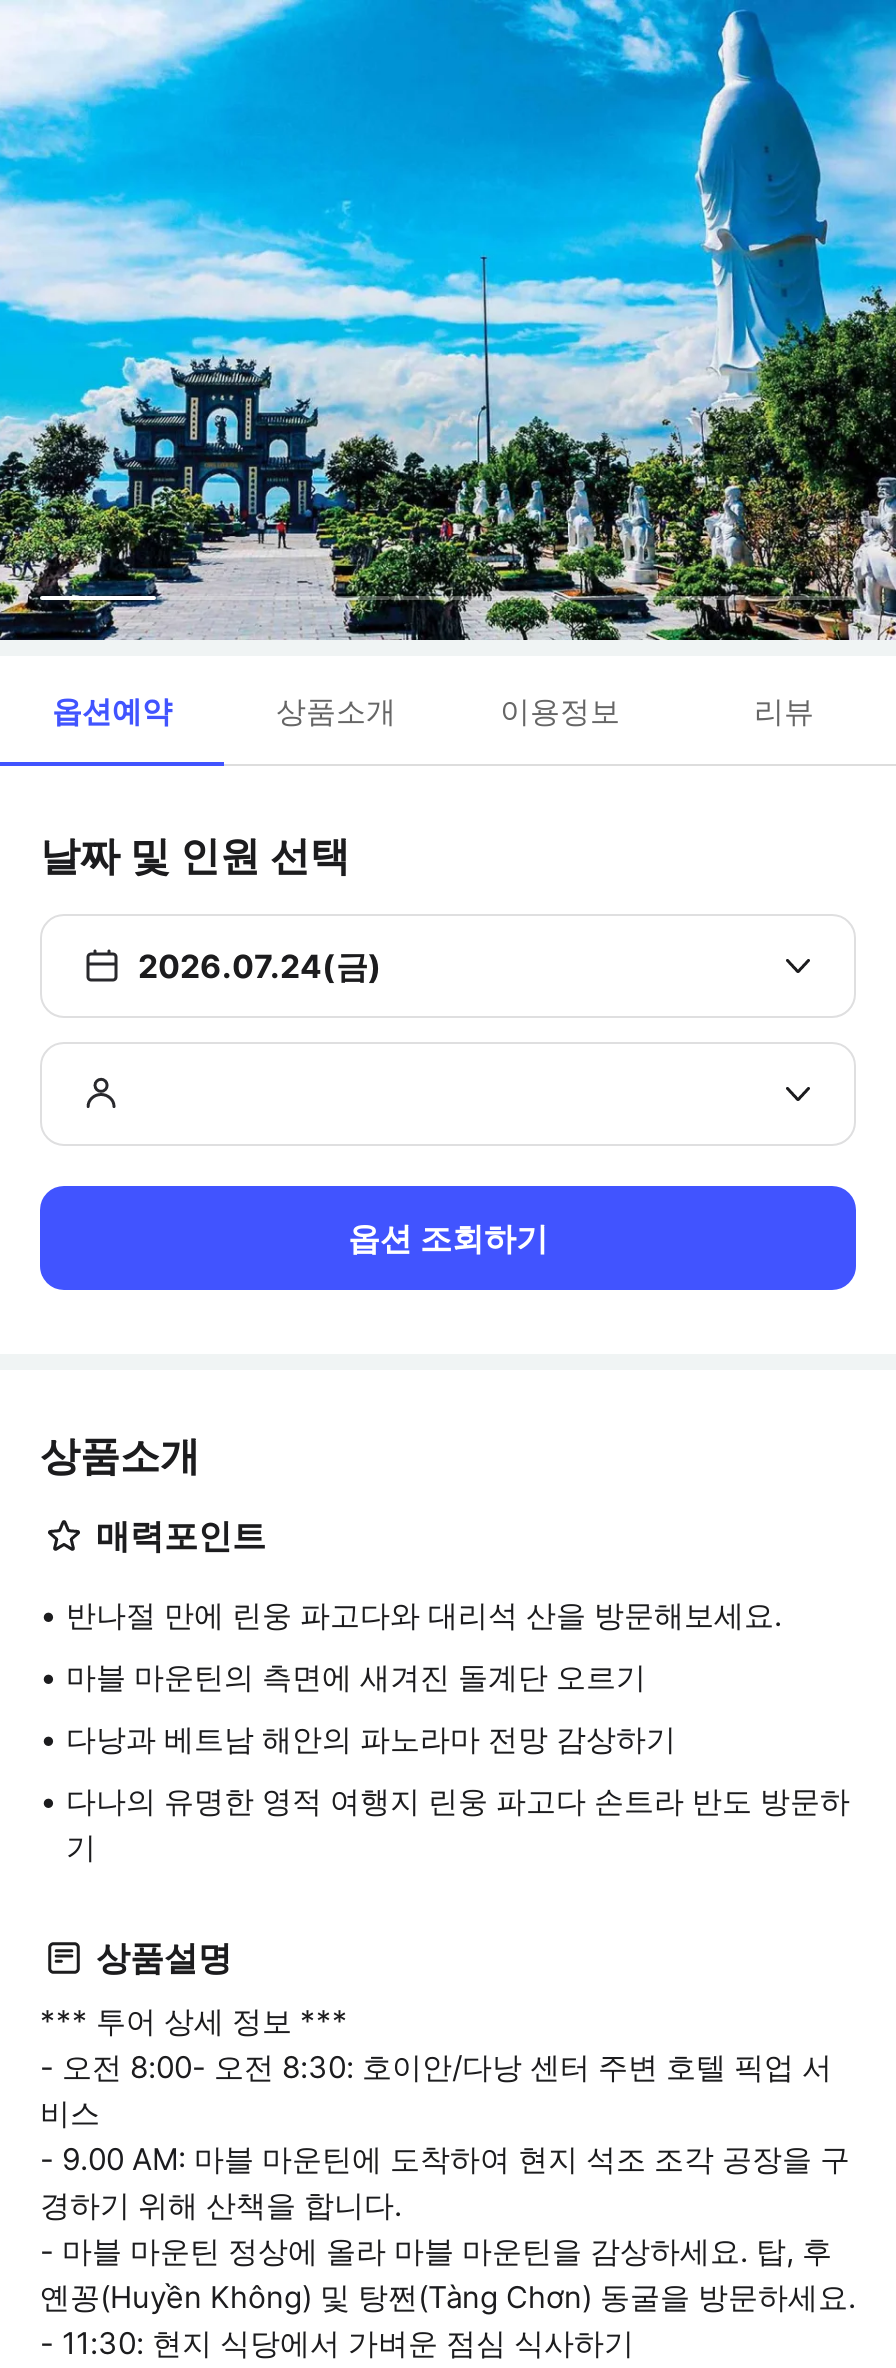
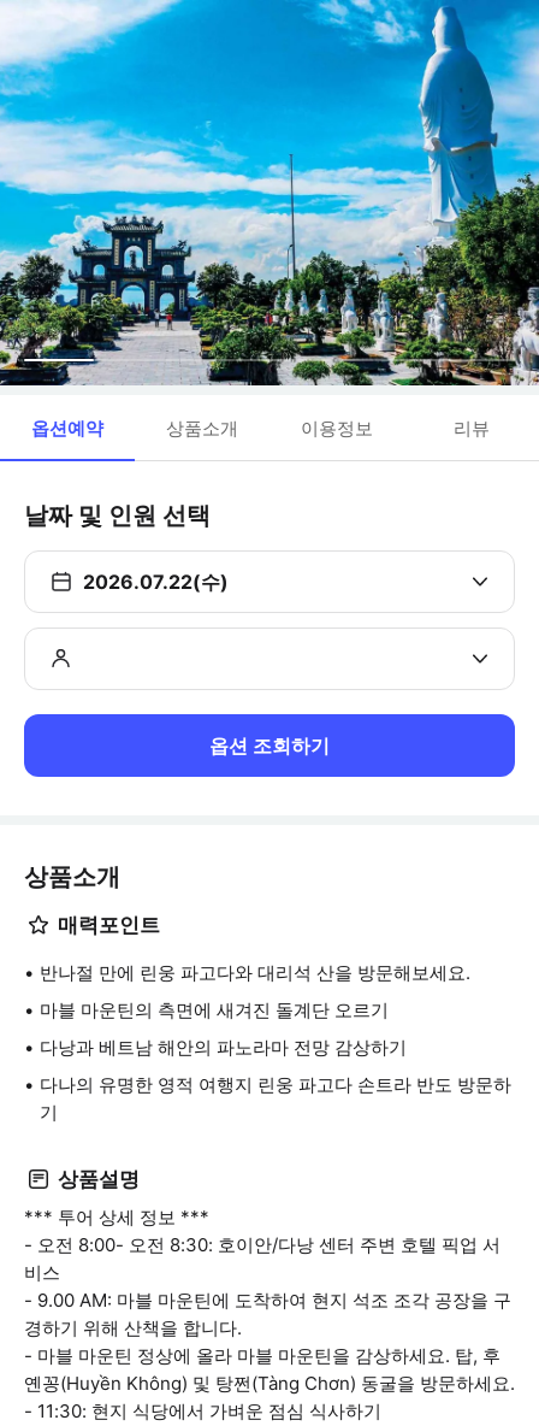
- 2026.07.24(금)
+ 2026.07.22(수)
